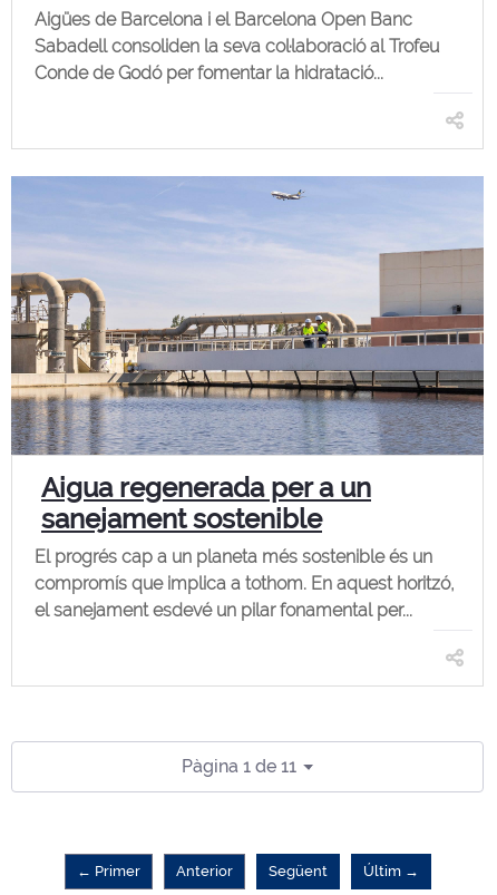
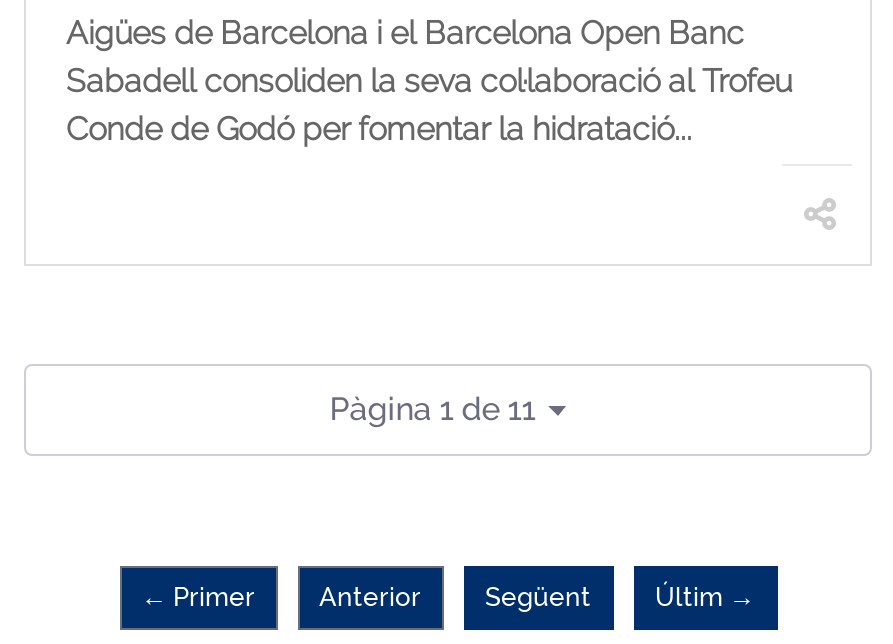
- [image]
- Aigua regenerada per a un
- sanejament sostenible
- El progrés cap a un planeta més sostenible és un
- compromís que implica a tothom. En aquest horitzó,
- el sanejament esdevé un pilar fonamental per...
